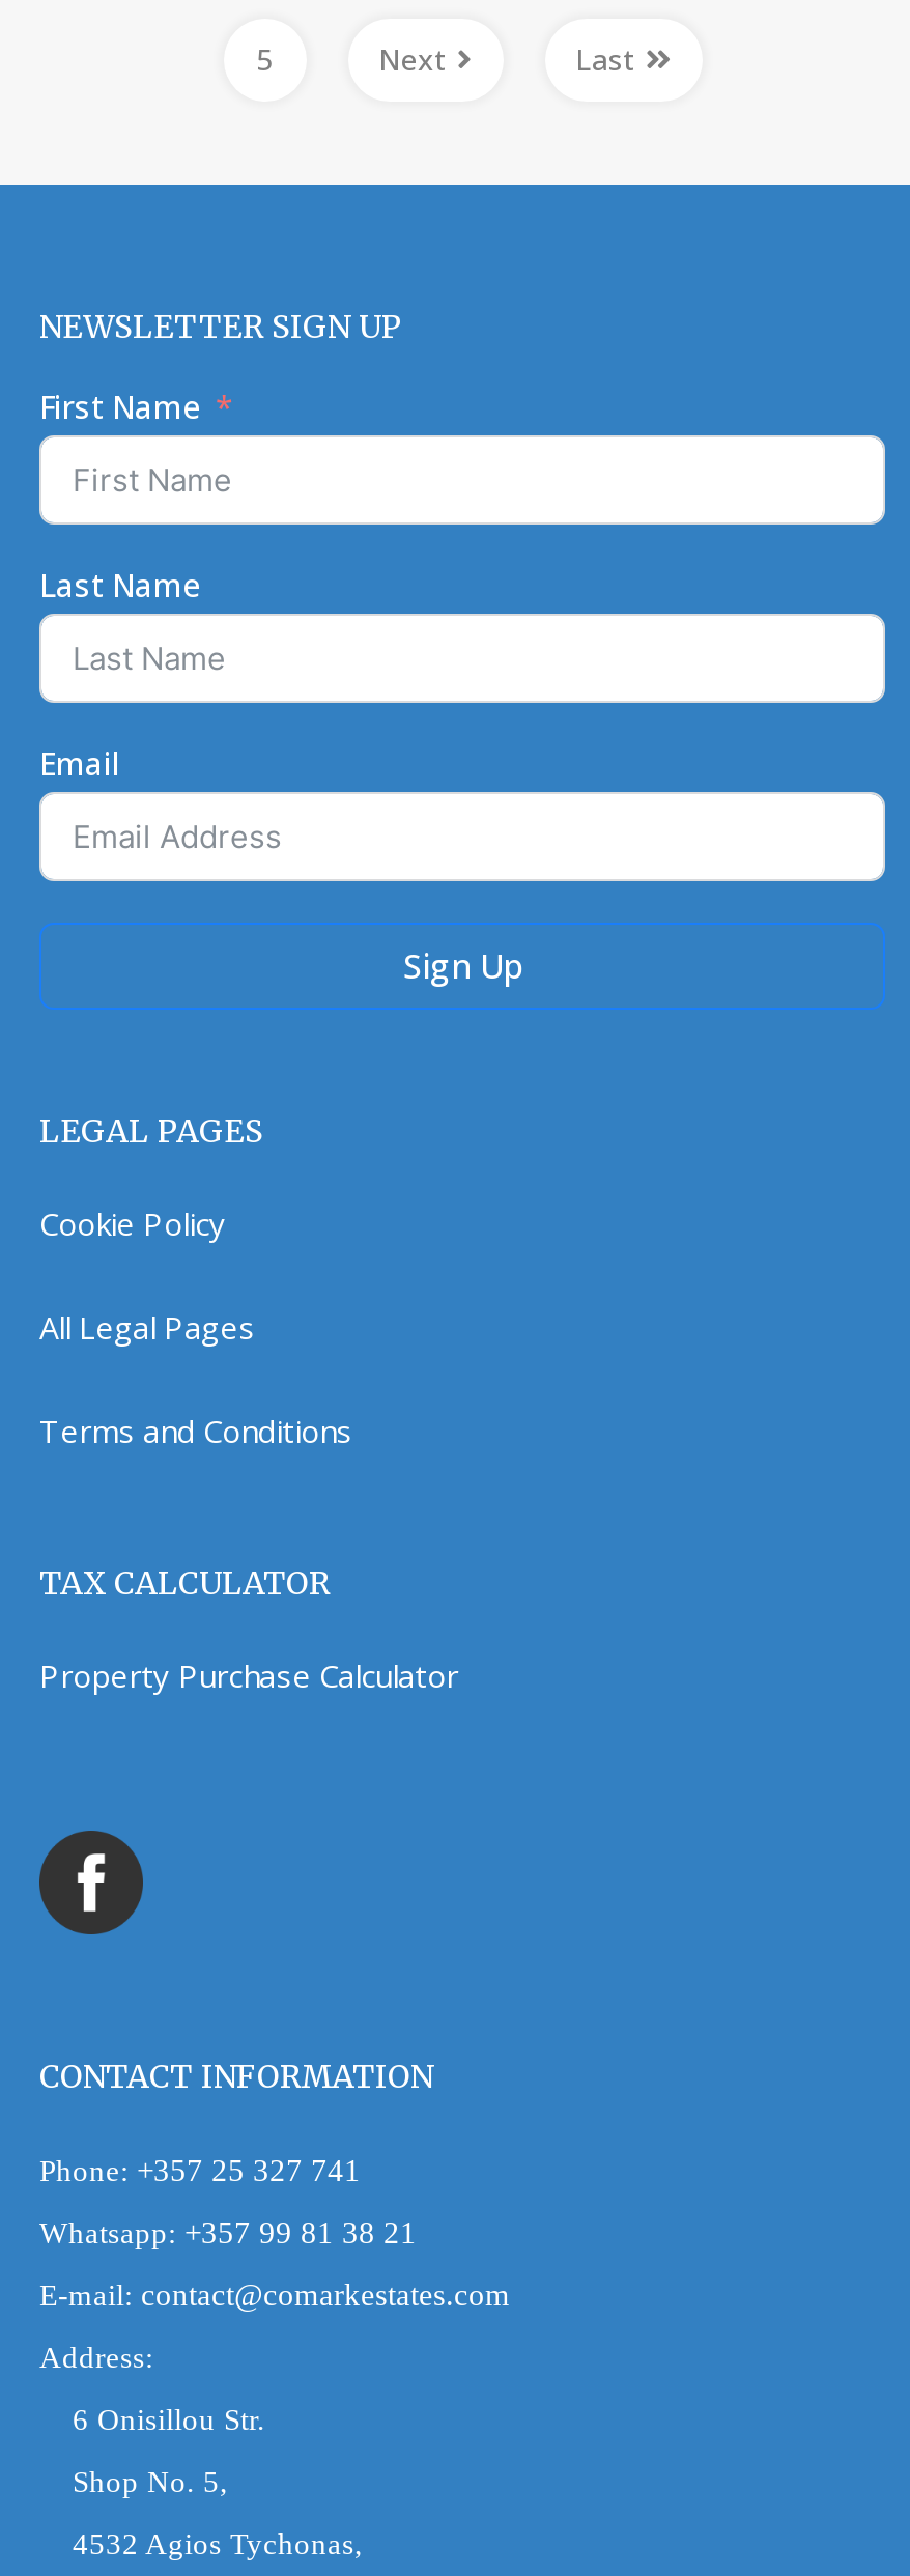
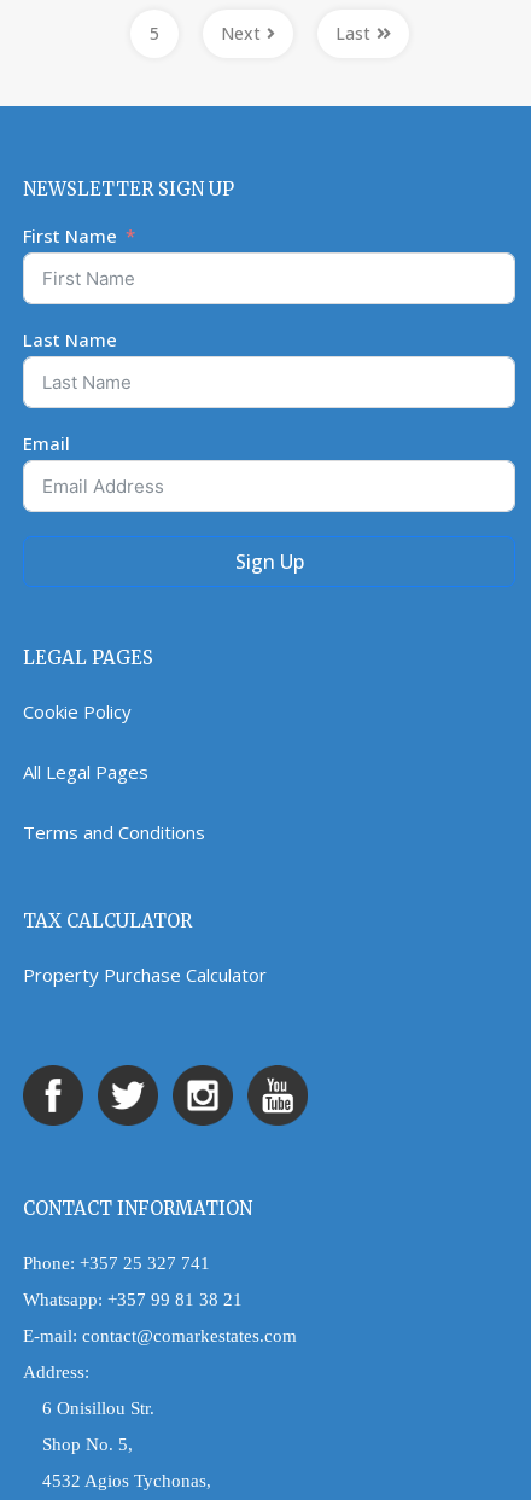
+ [image]

+ [image]

+ [image]
